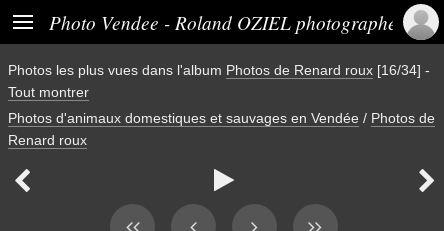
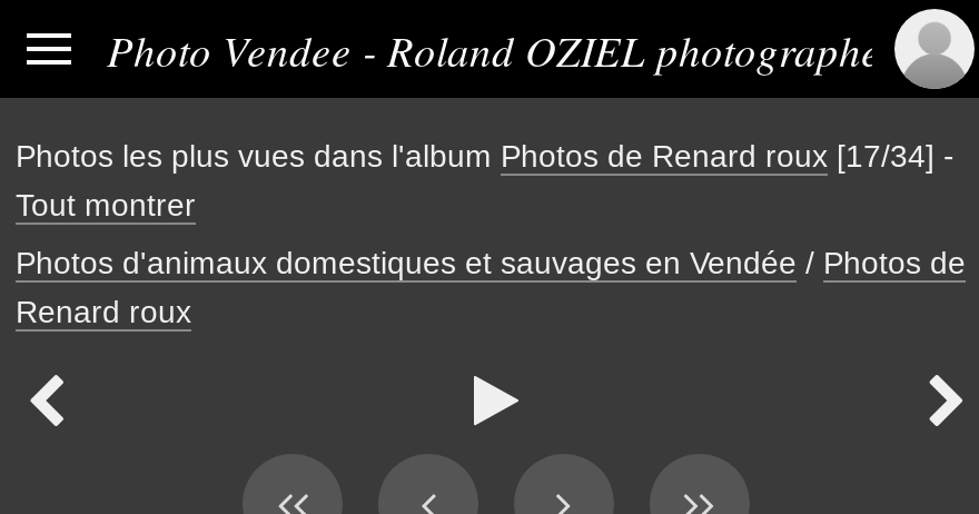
- Photos les plus vues dans l'album Photos de Renard roux [16/34] -
+ Photos les plus vues dans l'album Photos de Renard roux [17/34] -
